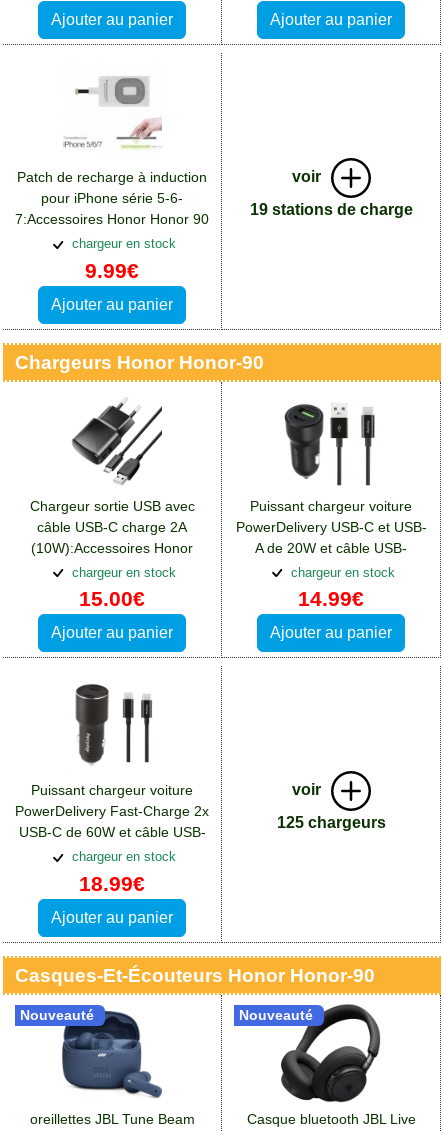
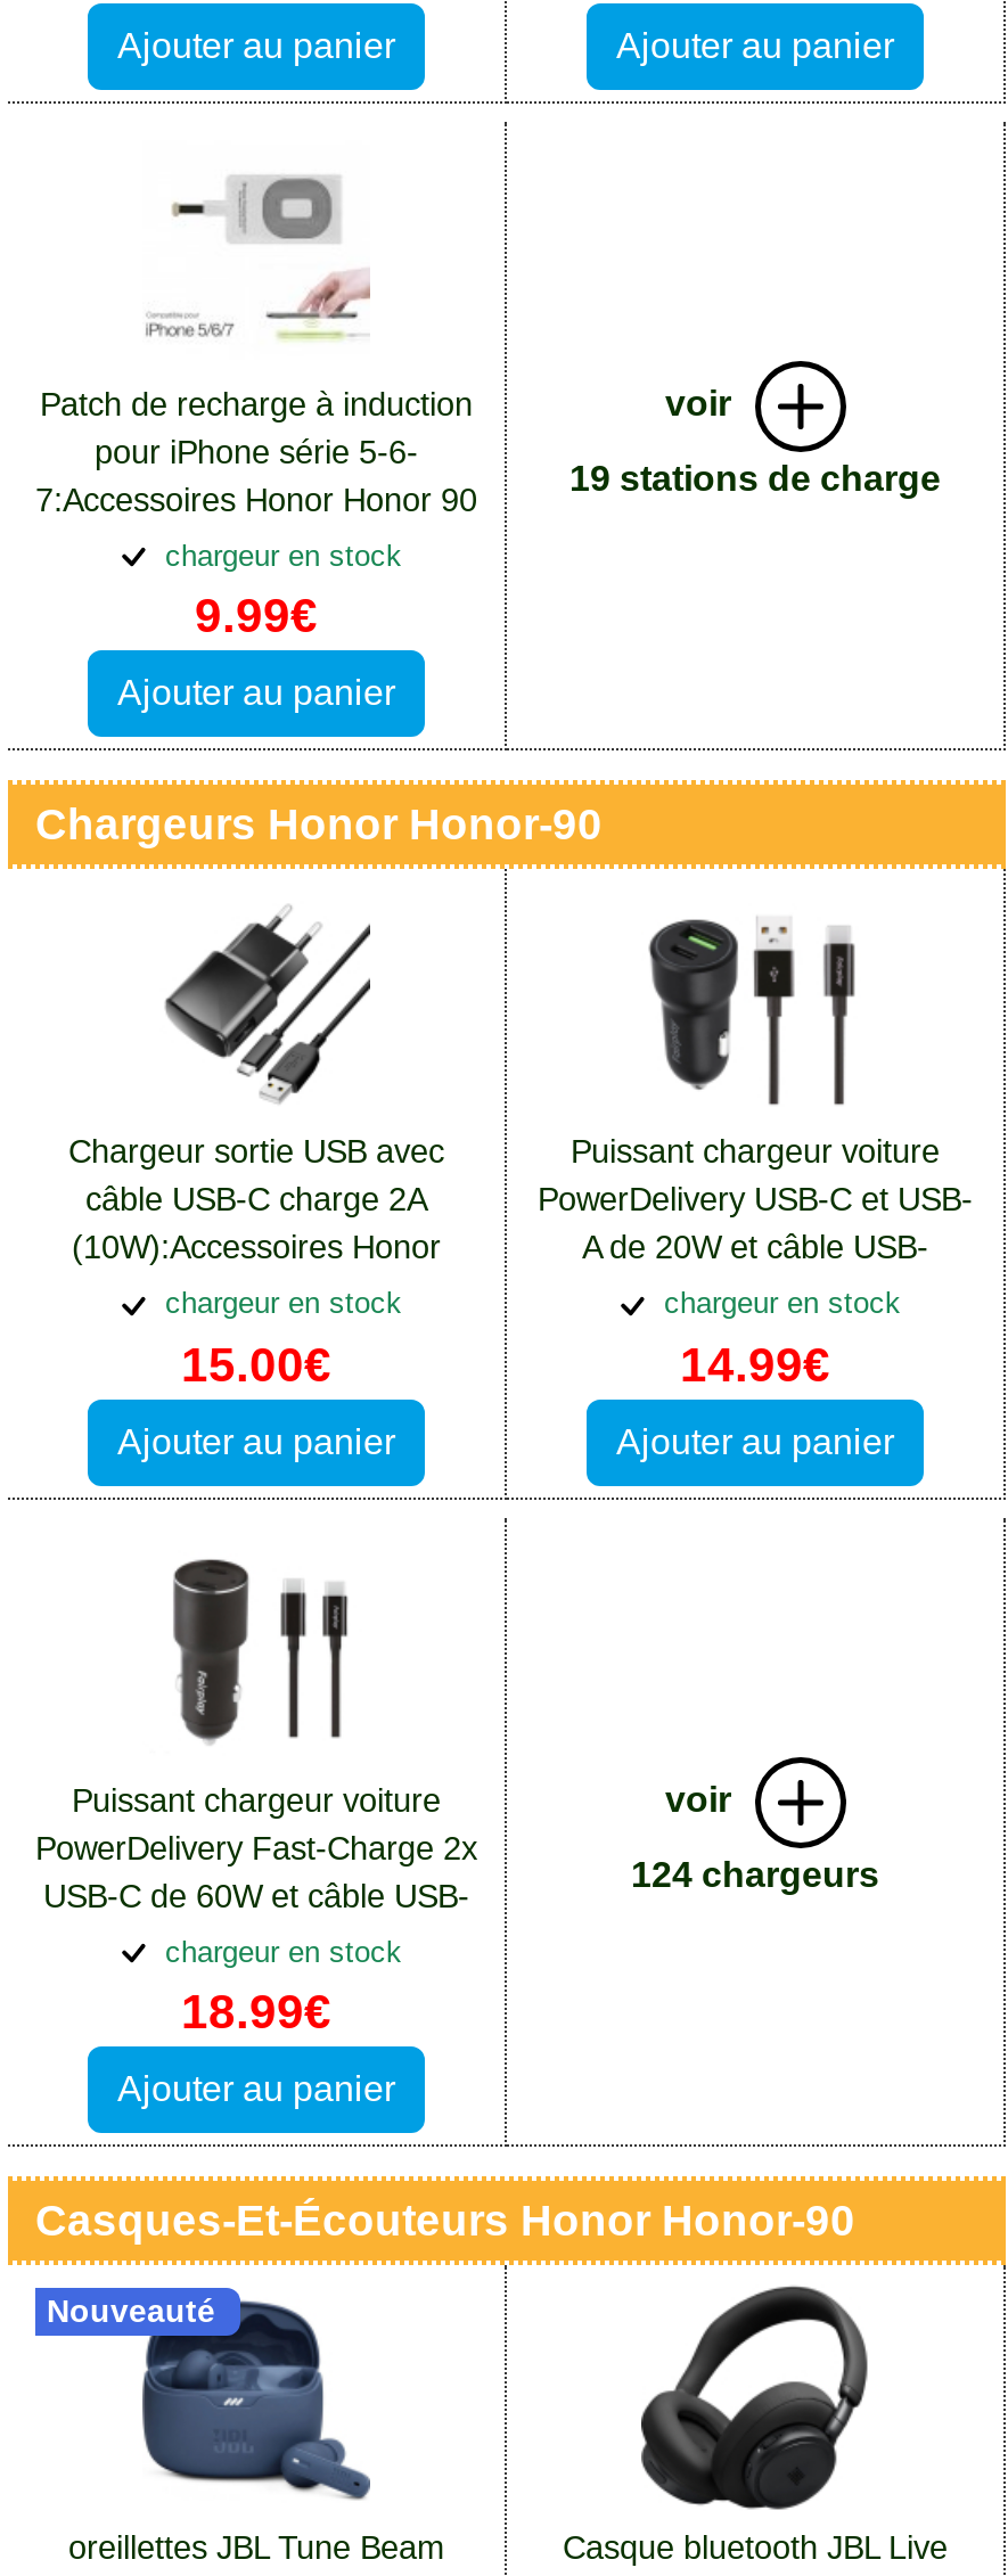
- 125 chargeurs
+ 124 chargeurs

- Nouveauté
